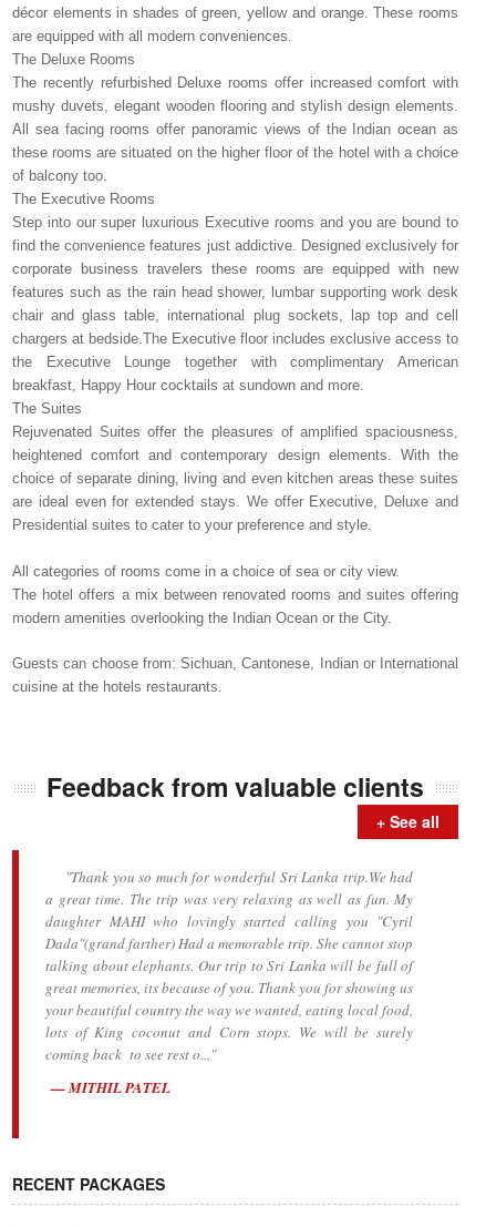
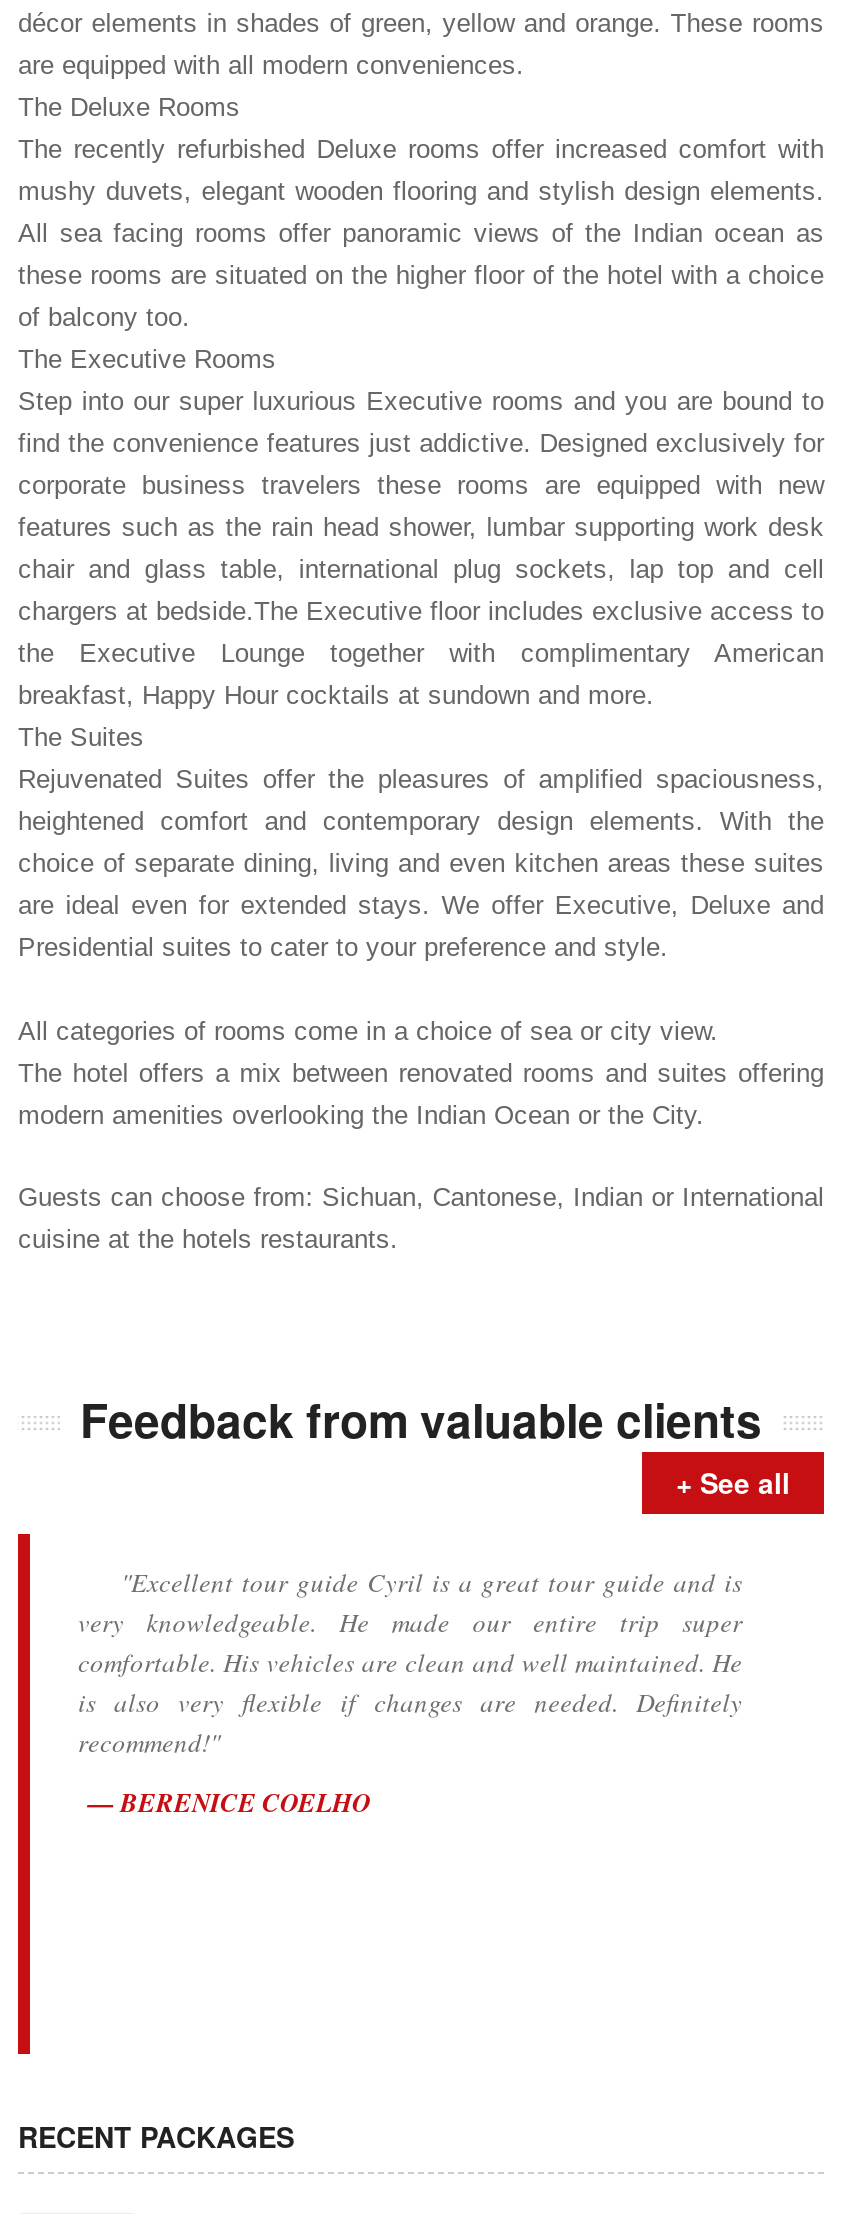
- "Thank you so much for wonderful Sri Lanka trip.We had
- a great time. The trip was very relaxing as well as fun. My
- daughter MAHI who lovingly started calling you "Cyril
- Dada"(grand farther) Had a memorable trip. She cannot stop
- talking about elephants. Our trip to Sri Lanka will be full of
- great memories, its because of you. Thank you for showing us
- your beautiful country the way we wanted, eating local food,
- lots of King coconut and Corn stops. We will be surely
- coming back to see rest o..."
+ "Excellent tour guide Cyril is a great tour guide and is
+ very knowledgeable. He made our entire trip super
+ comfortable. His vehicles are clean and well maintained. He
+ is also very flexible if changes are needed. Definitely
+ recommend!"

- MITHIL PATEL
+ BERENICE COELHO
